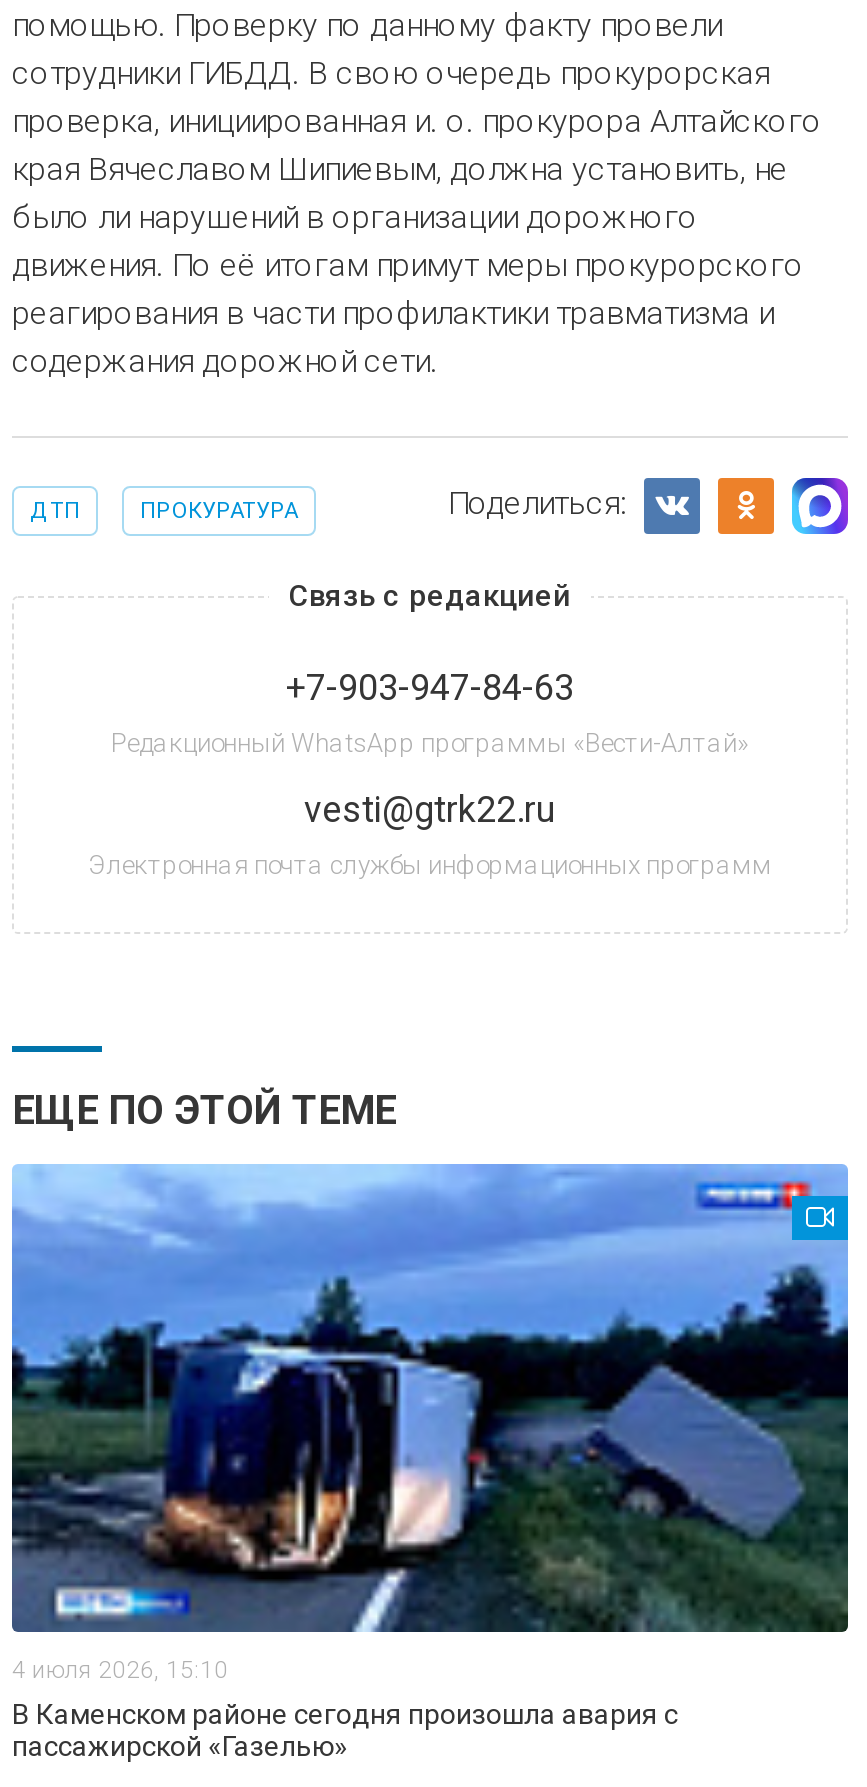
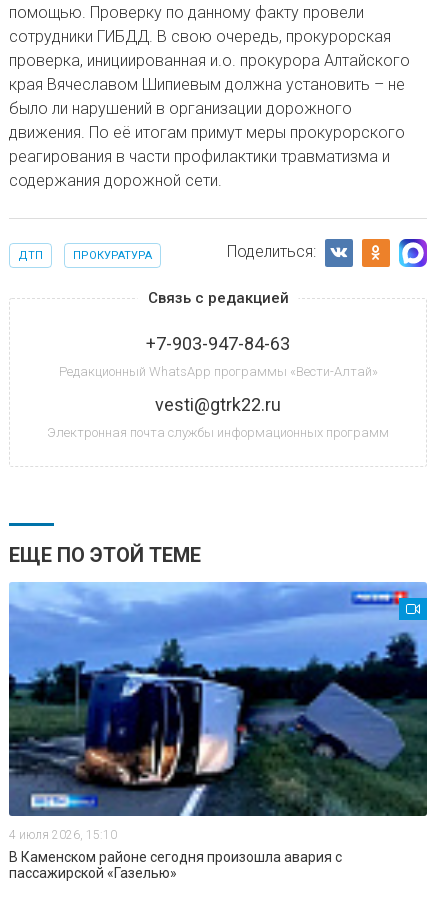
- сотрудники ГИБДД. В свою очередь прокурорская
- проверка, инициированная и. о. прокурора Алтайского
- края Вячеславом Шипиевым, должна установить, не
+ сотрудники ГИБДД. В свою очередь, прокурорская
+ проверка, инициированная и.о. прокурора Алтайского
+ края Вячеславом Шипиевым должна установить – не
